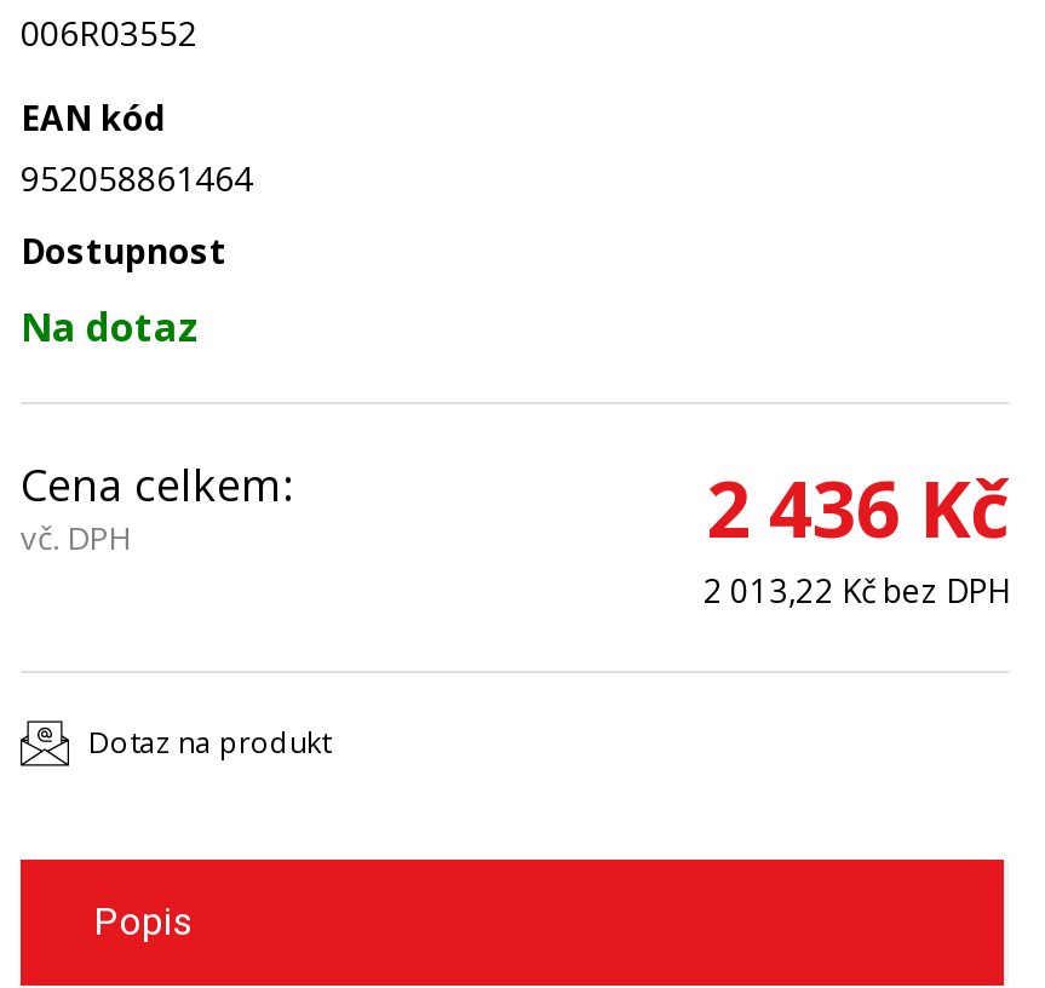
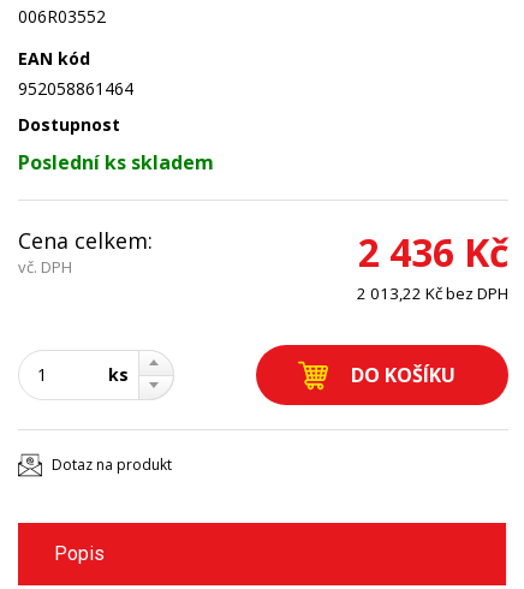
- Na dotaz
+ Poslední ks skladem

+ ks

+ [image]
